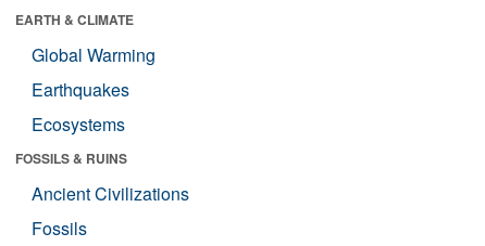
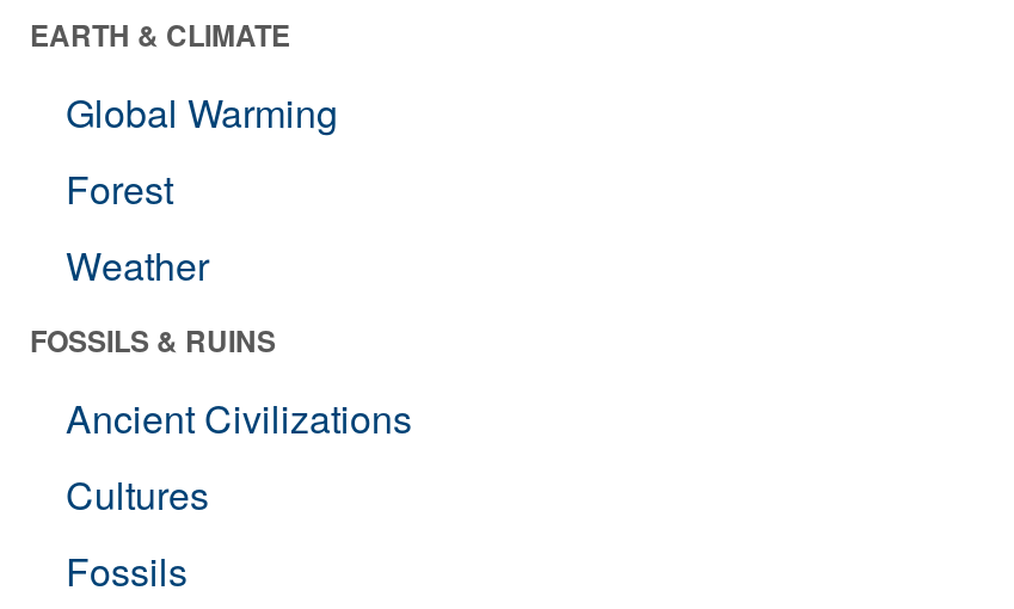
- Earthquakes
- Ecosystems
+ Forest
+ Weather

+ Cultures
